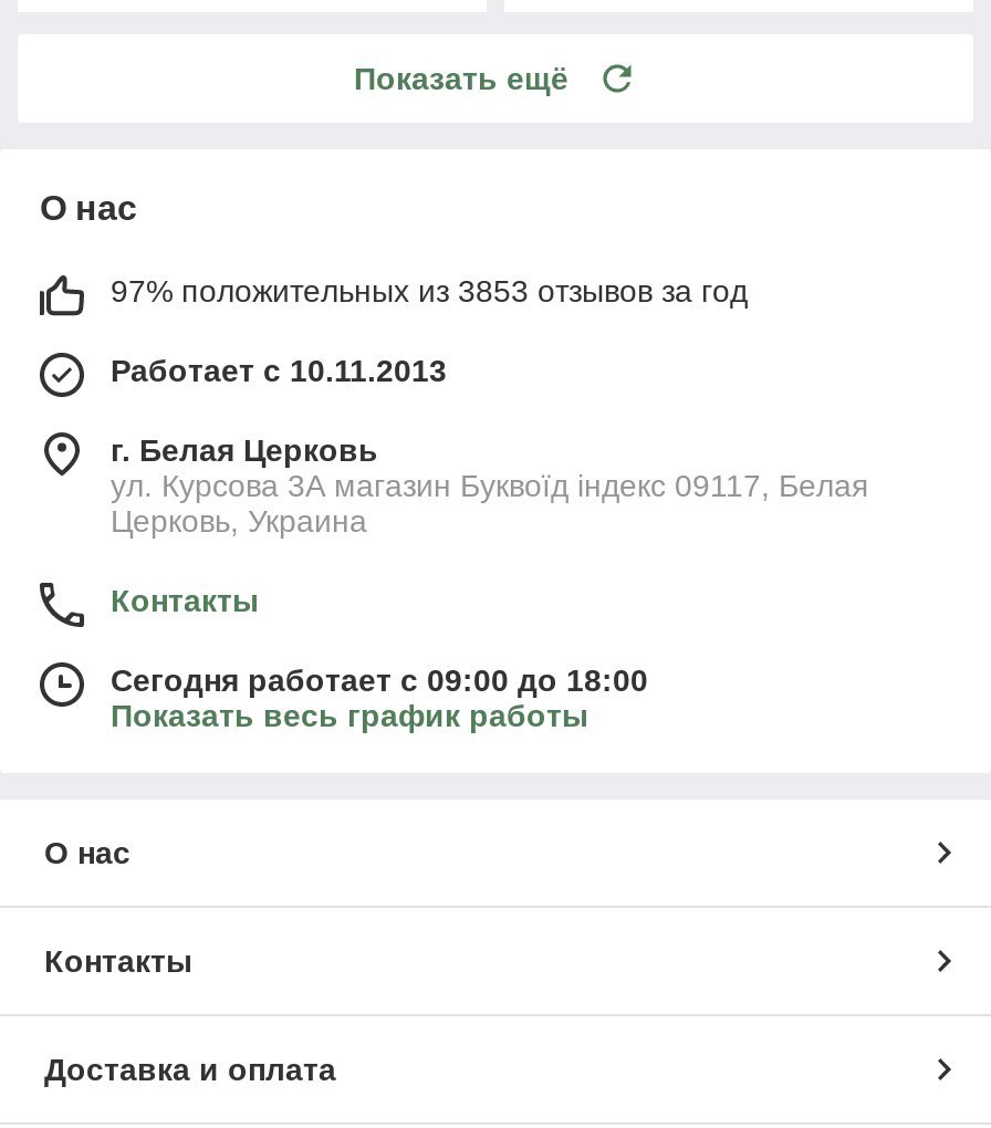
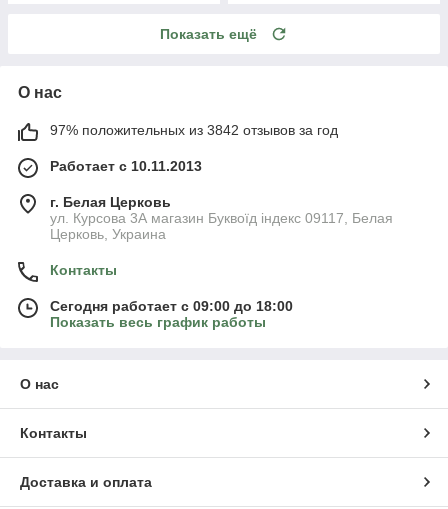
- 97% положительных из 3853 отзывов за год
+ 97% положительных из 3842 отзывов за год
